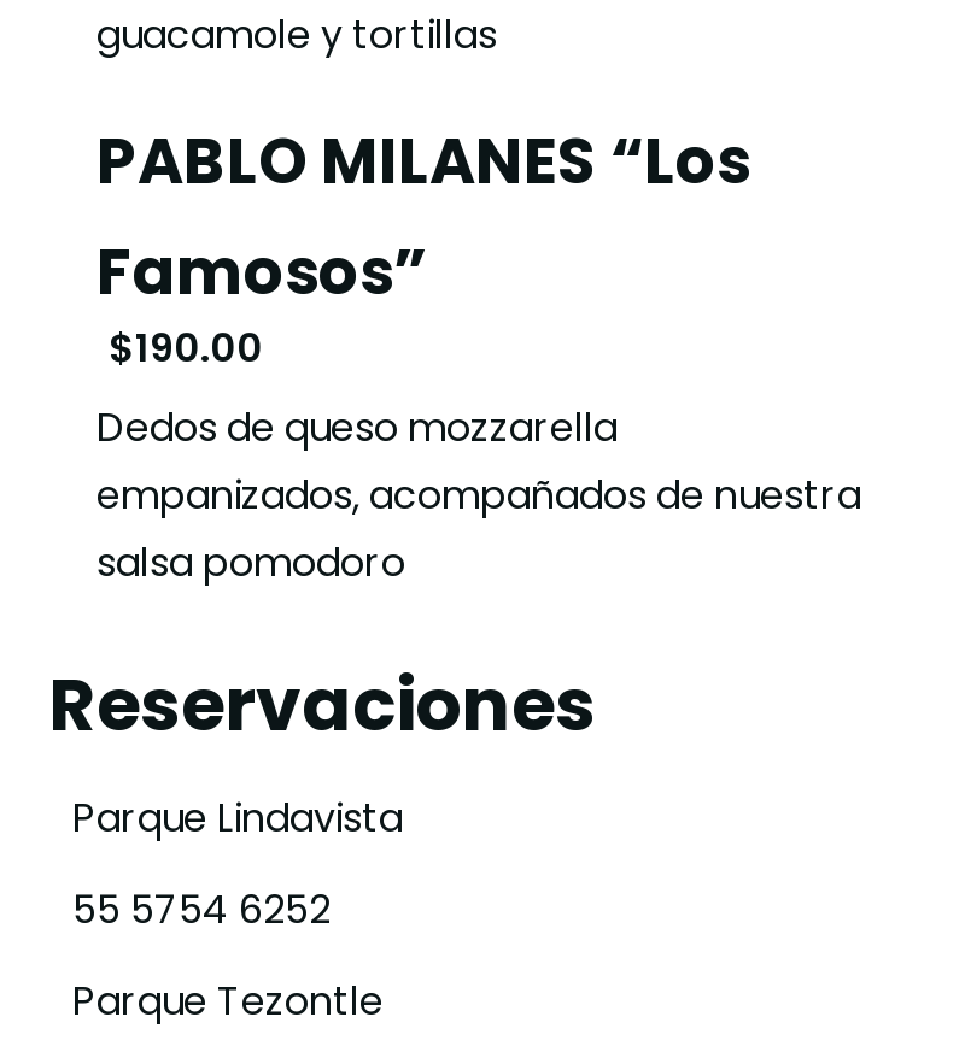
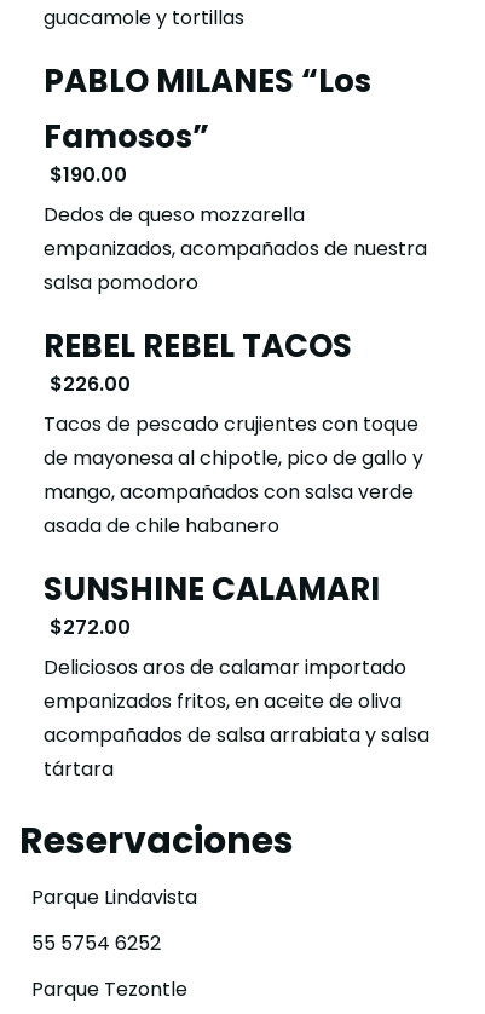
+ REBEL REBEL TACOS
+ $226.00
+ Tacos de pescado crujientes con toque
+ de mayonesa al chipotle, pico de gallo y
+ mango, acompañados con salsa verde
+ asada de chile habanero
+ SUNSHINE CALAMARI
+ $272.00
+ Deliciosos aros de calamar importado
+ empanizados fritos, en aceite de oliva
+ acompañados de salsa arrabiata y salsa
+ tártara
